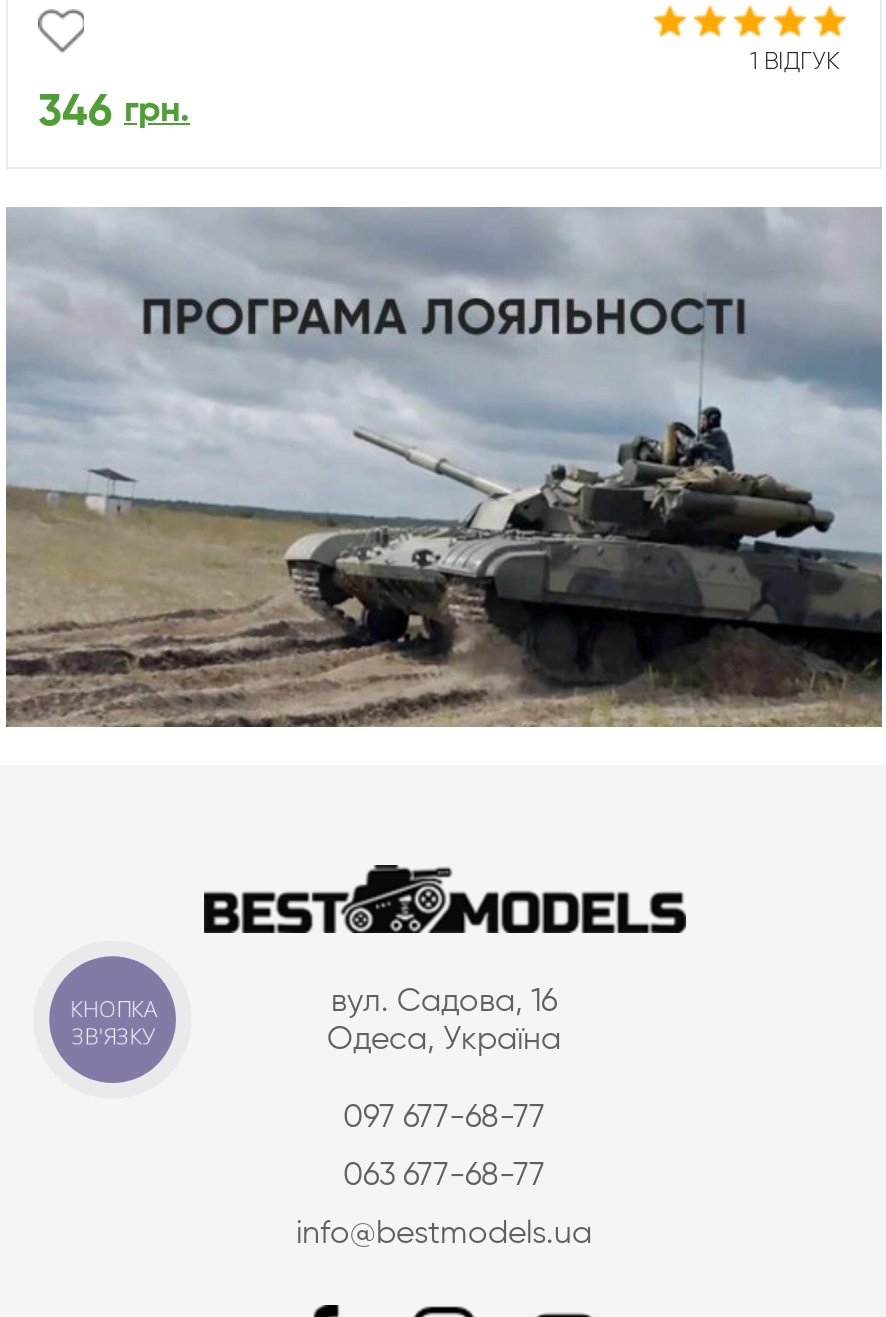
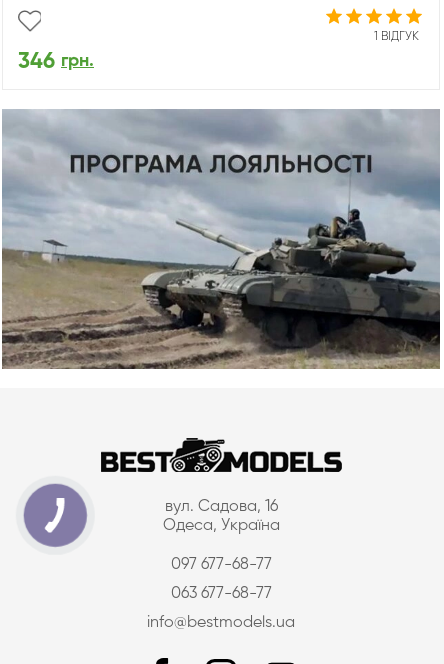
- КНОПКА
- ЗВ'ЯЗКУ
